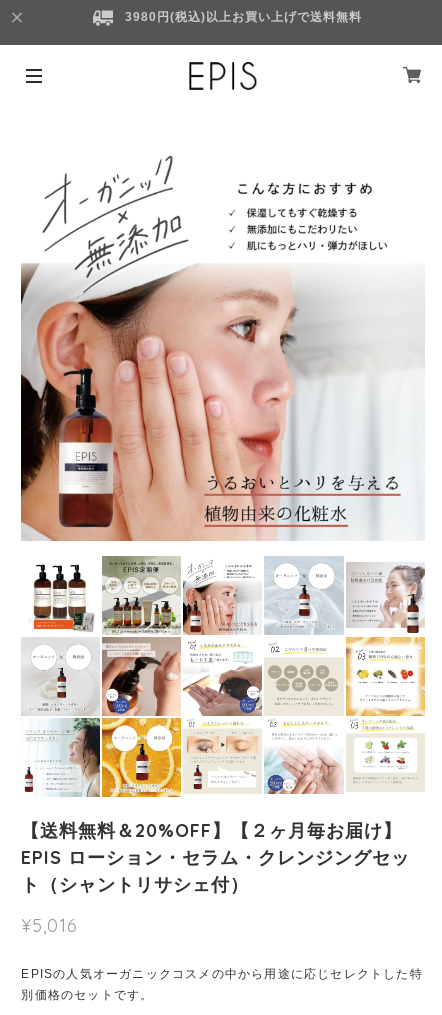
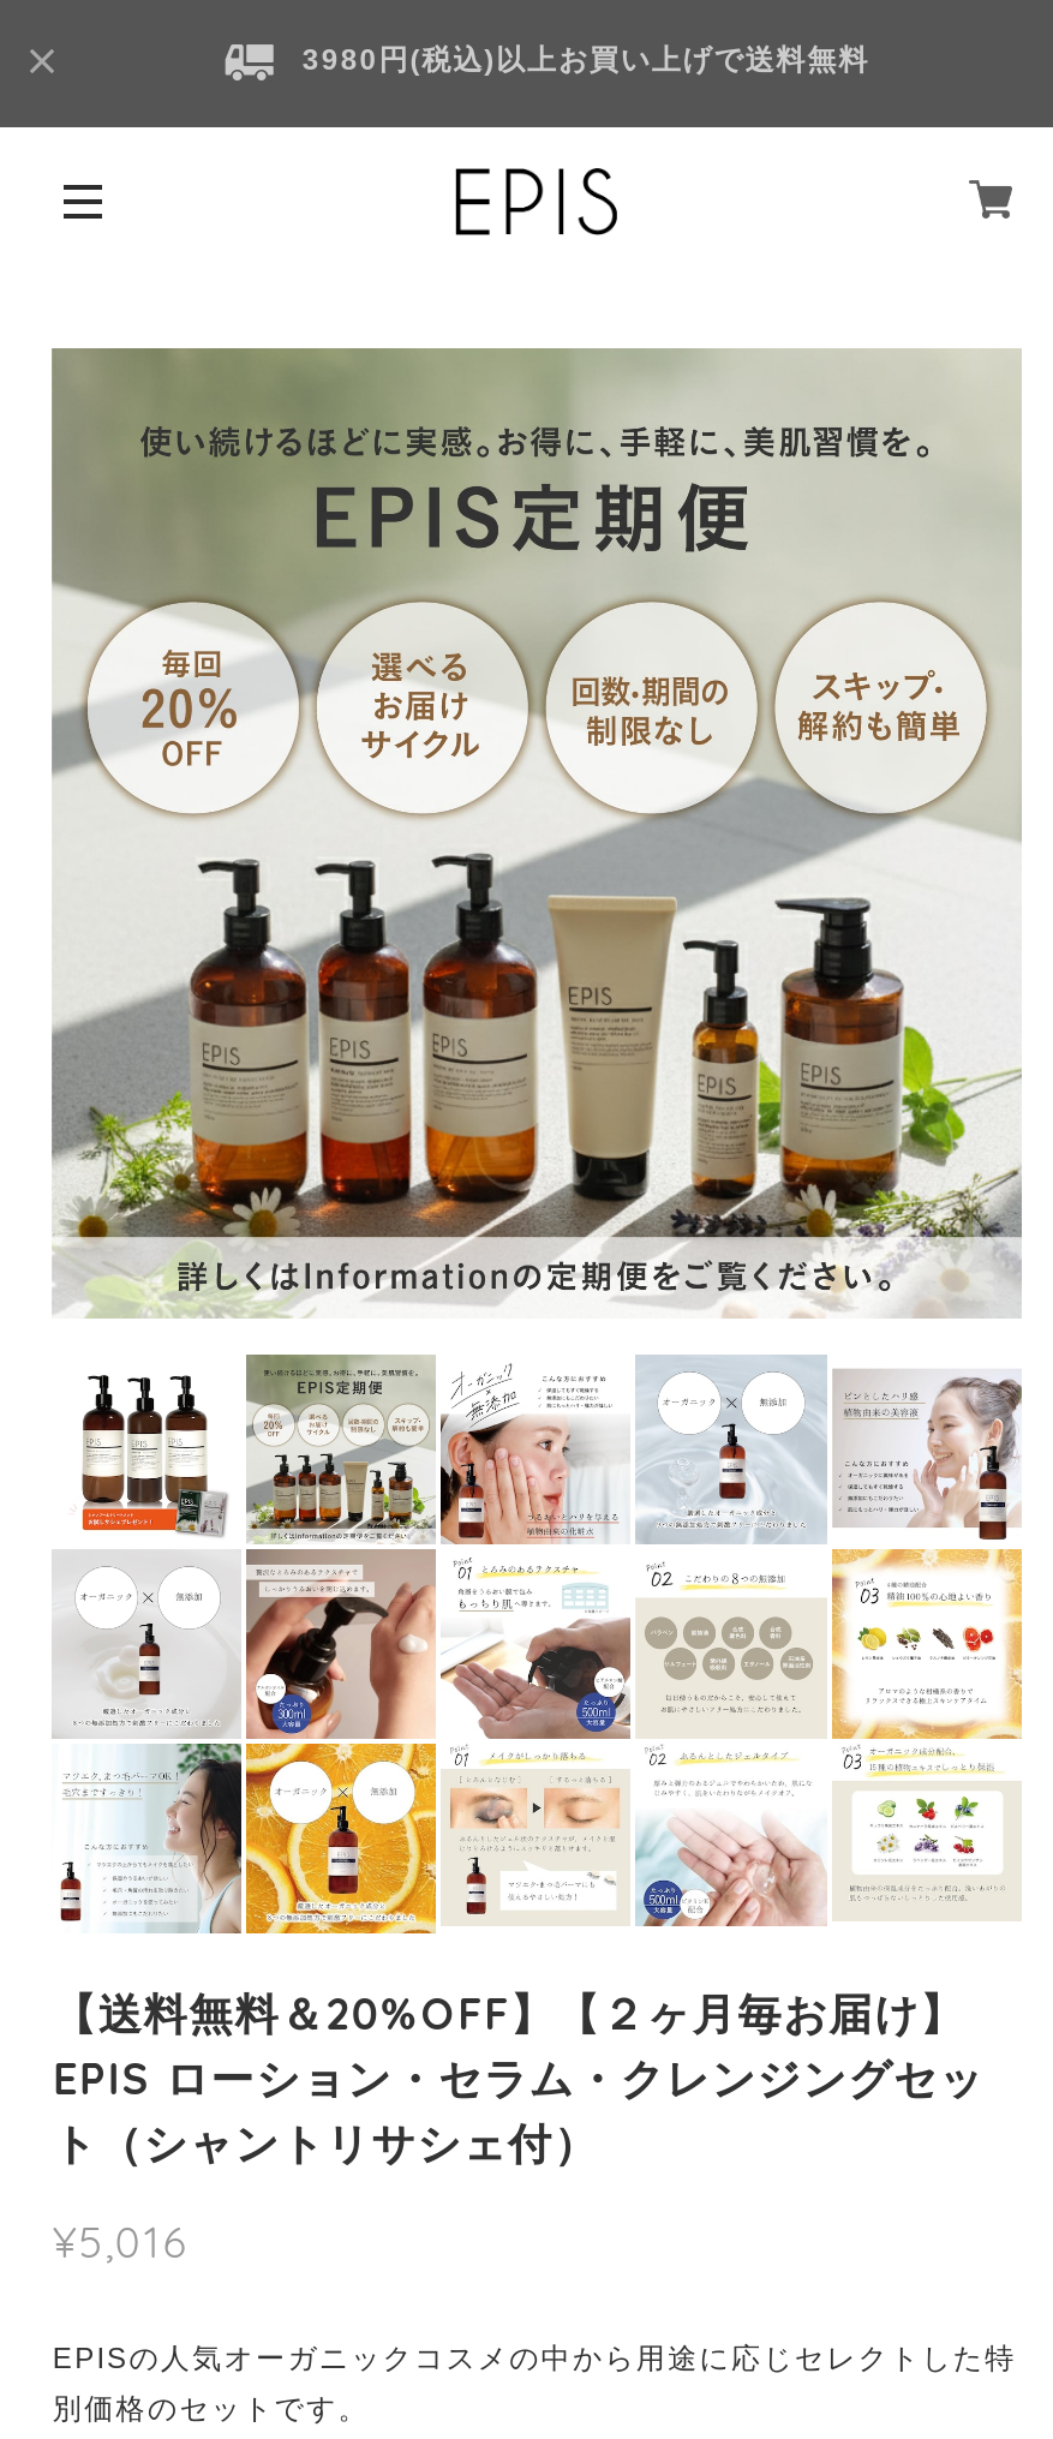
- [image]
+ [image]
